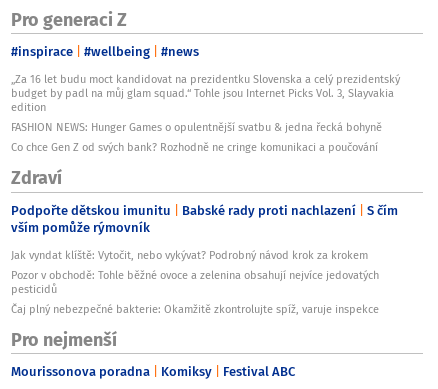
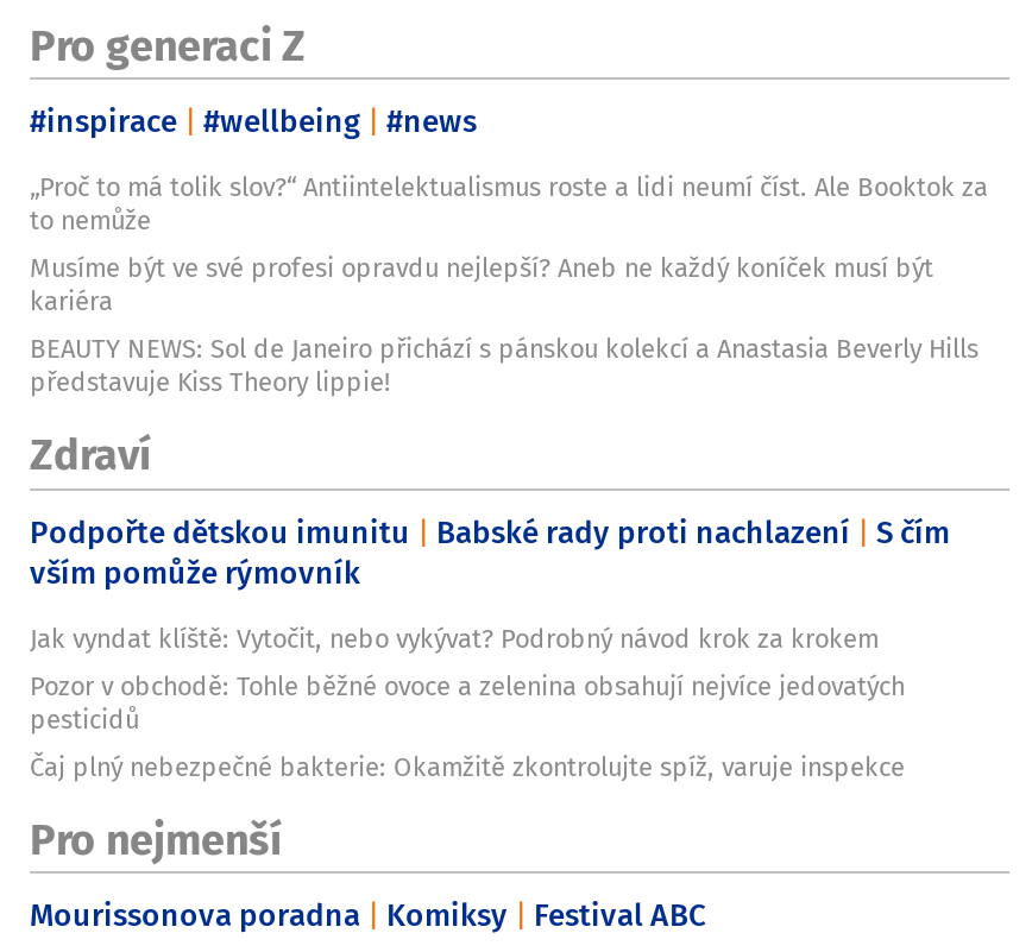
- „Za 16 let budu moct kandidovat na prezidentku Slovenska a celý prezidentský
- budget by padl na můj glam squad.“ Tohle jsou Internet Picks Vol. 3, Slayvakia
- edition
- FASHION NEWS: Hunger Games o opulentnější svatbu & jedna řecká bohyně
- Co chce Gen Z od svých bank? Rozhodně ne cringe komunikaci a poučování
+ „Proč to má tolik slov?“ Antiintelektualismus roste a lidi neumí číst. Ale Booktok za
+ to nemůže
+ Musíme být ve své profesi opravdu nejlepší? Aneb ne každý koníček musí být
+ kariéra
+ BEAUTY NEWS: Sol de Janeiro přichází s pánskou kolekcí a Anastasia Beverly Hills
+ představuje Kiss Theory lippie!
